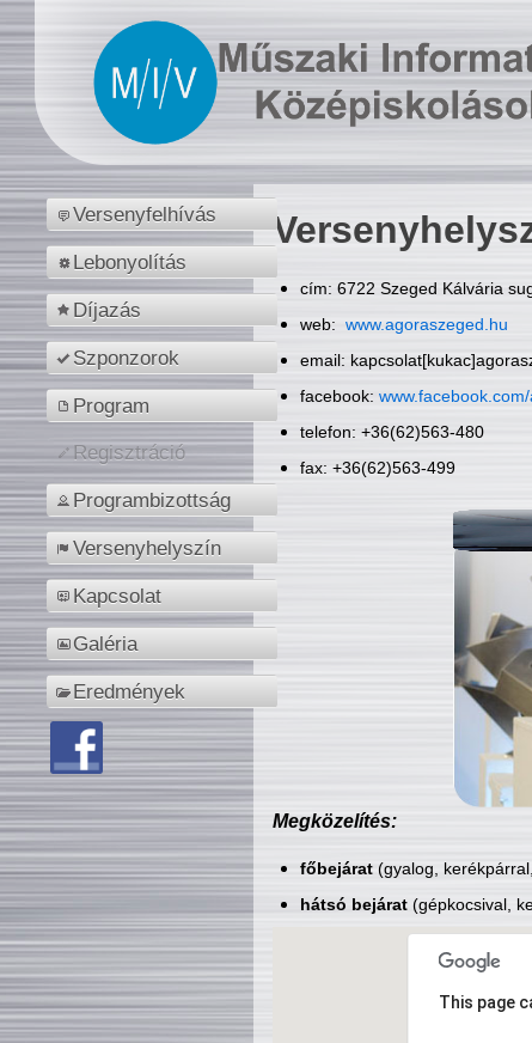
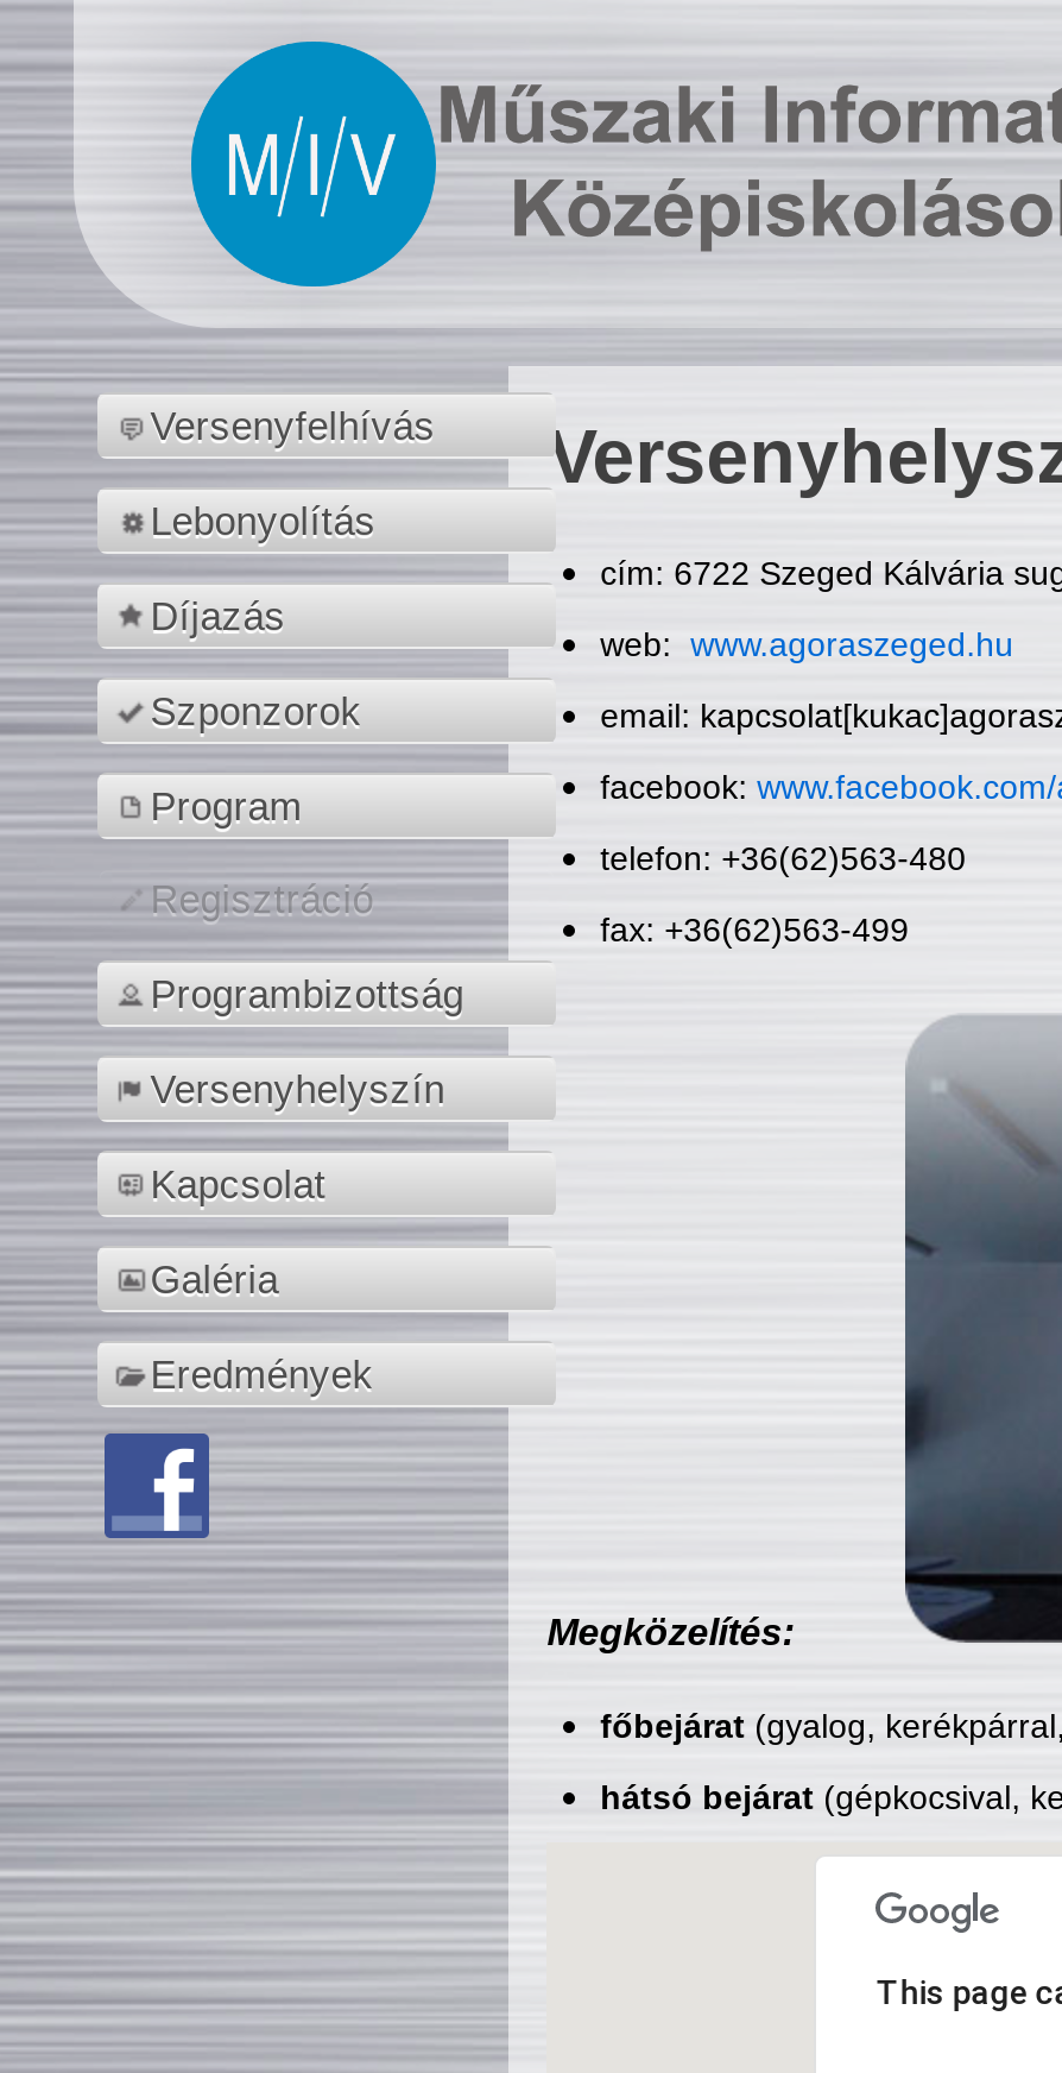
- [image]
+ [image]
